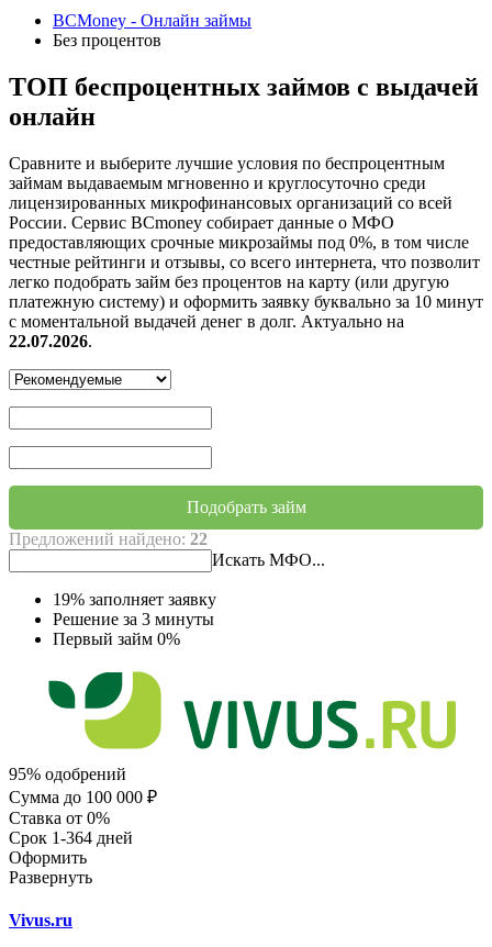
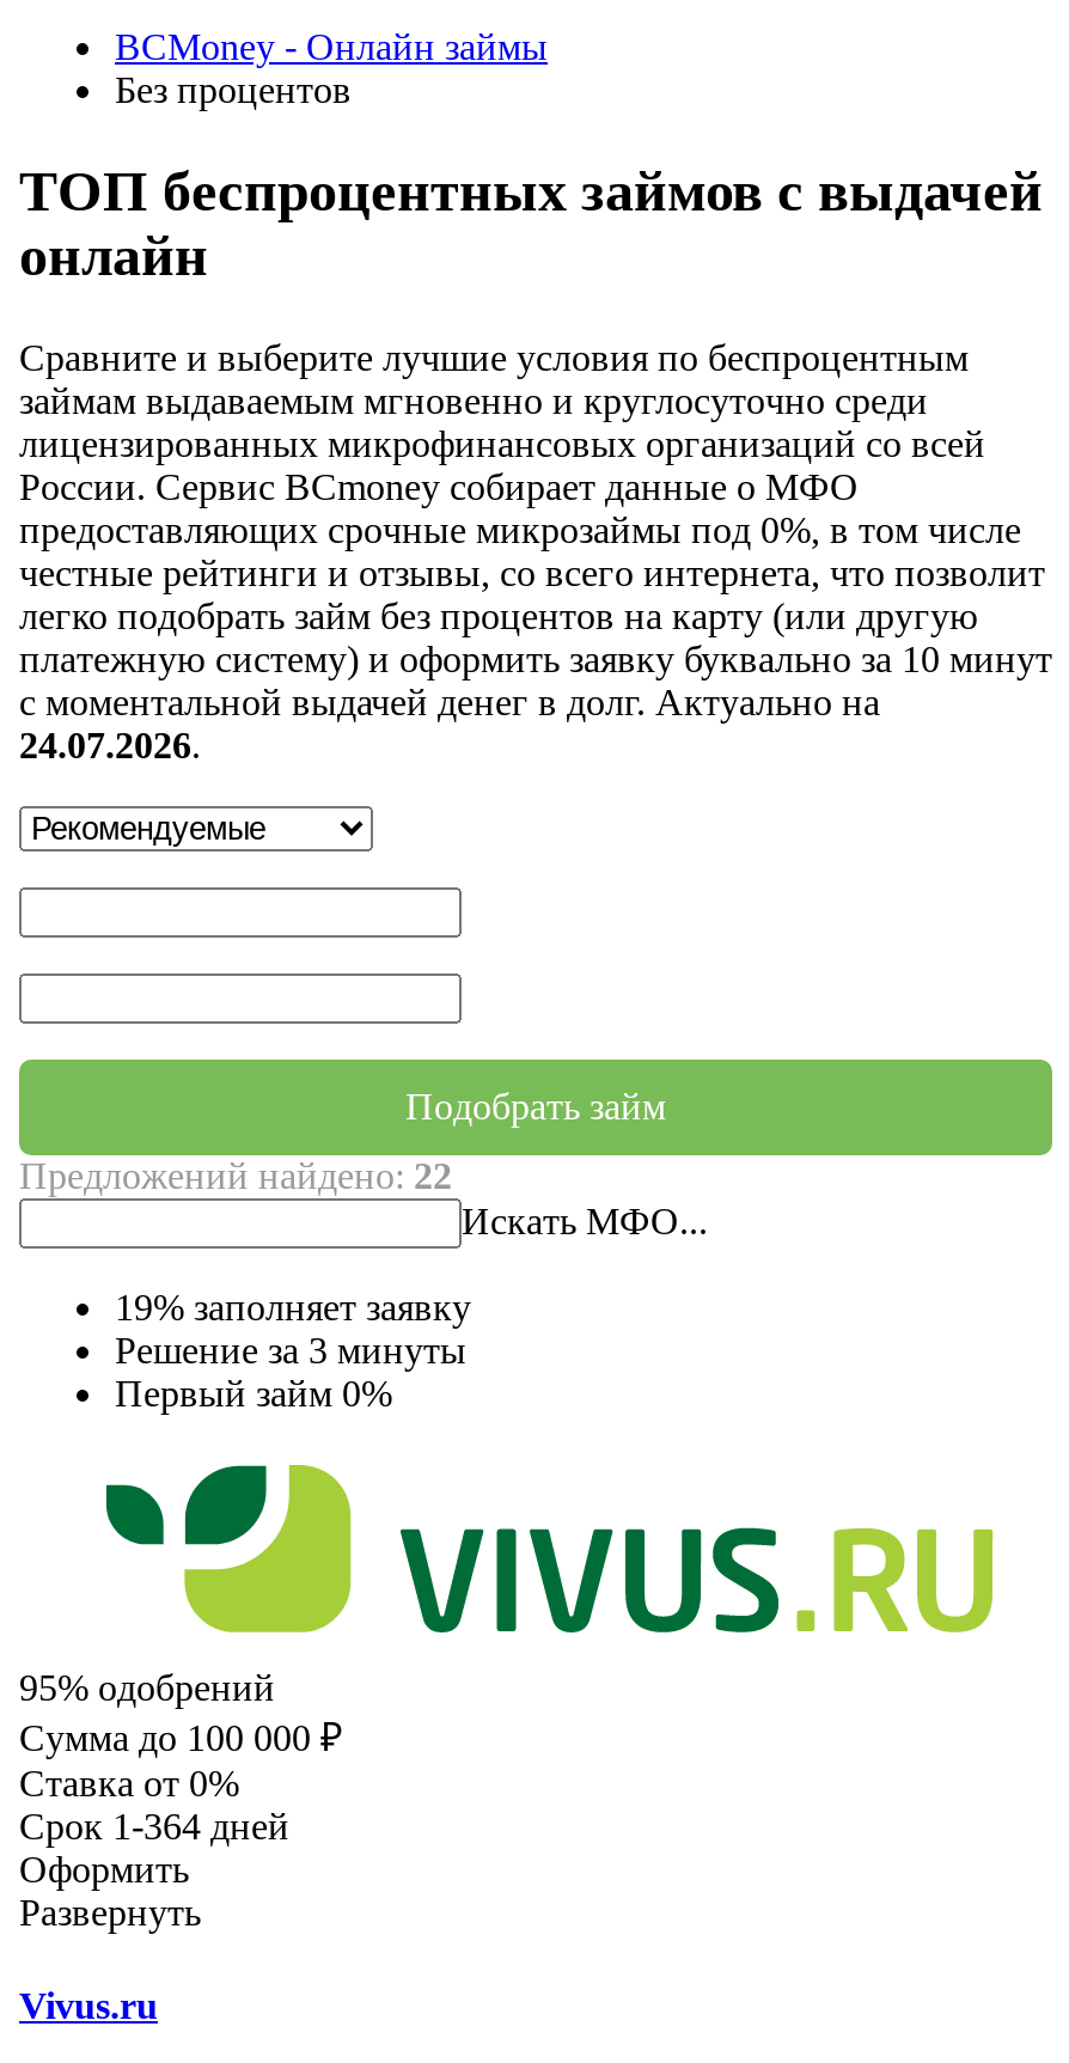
- 22.07.2026.
+ 24.07.2026.
